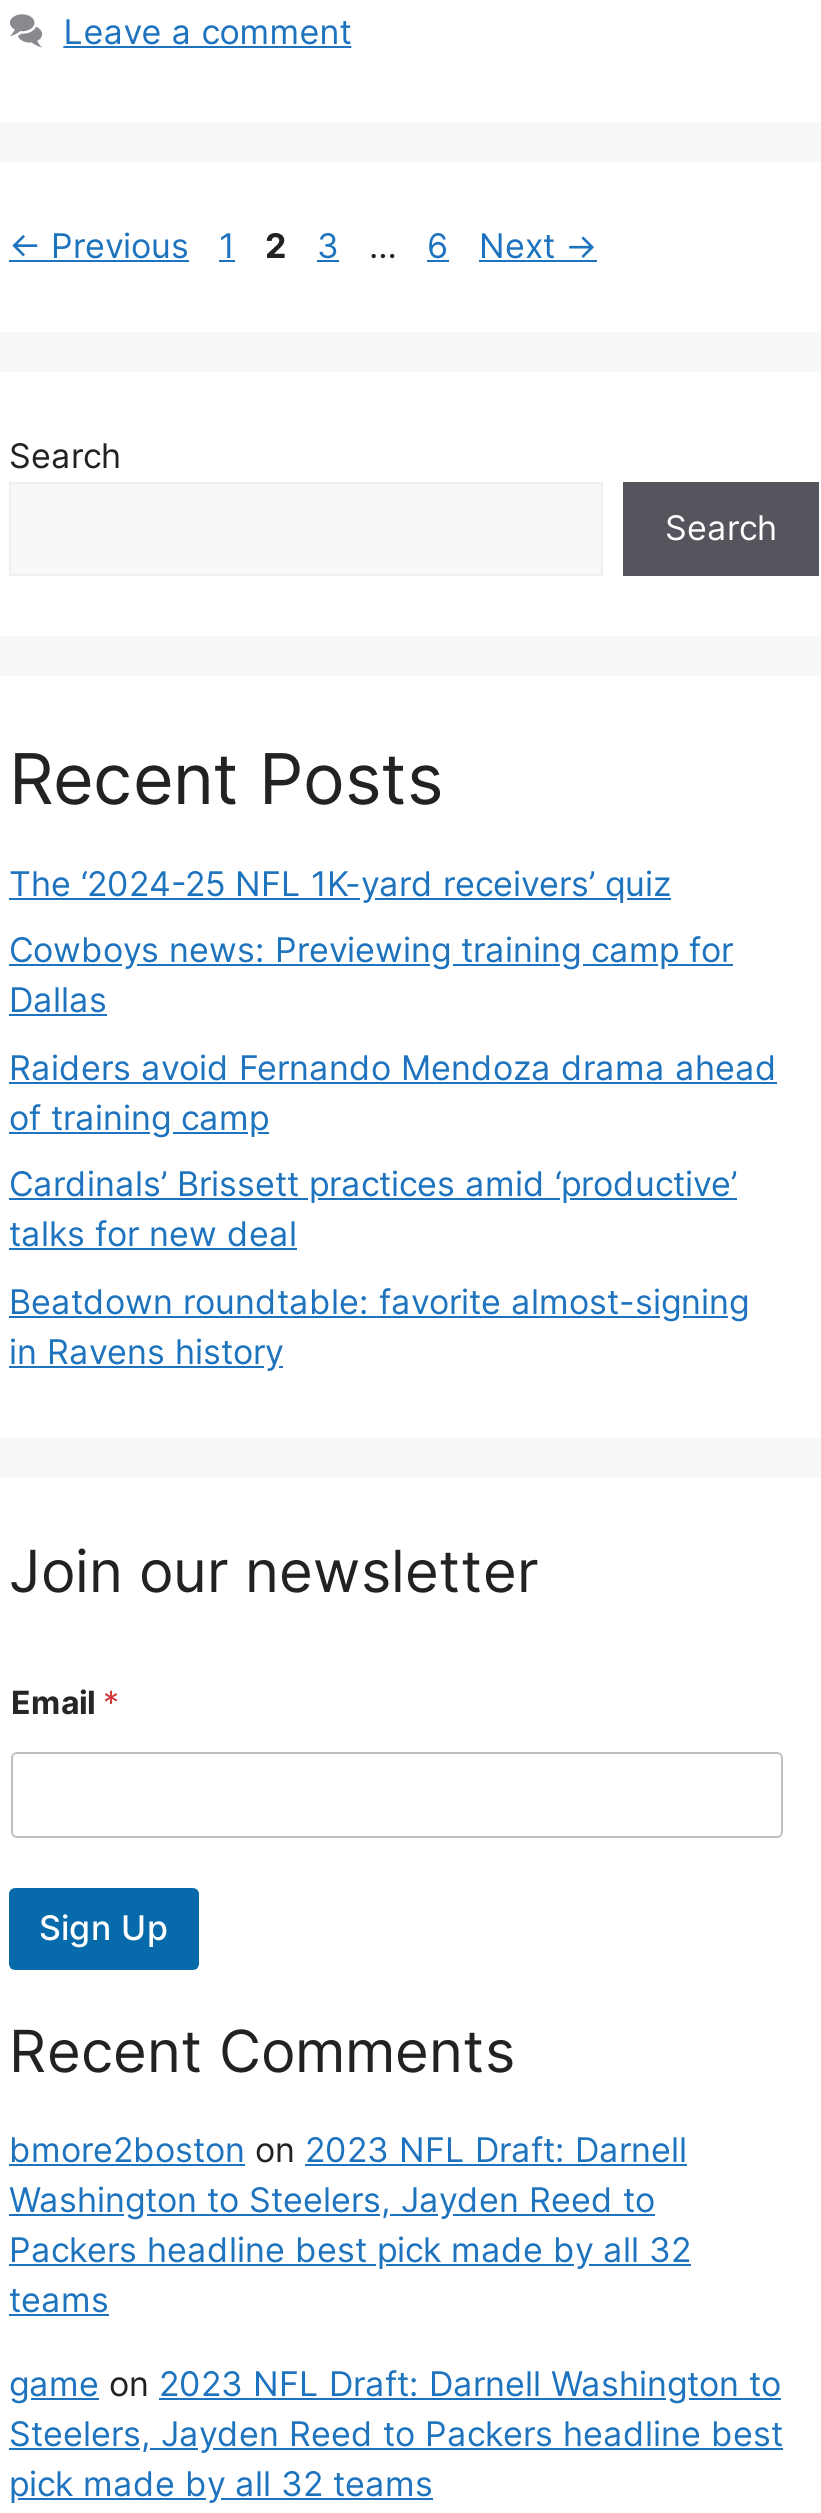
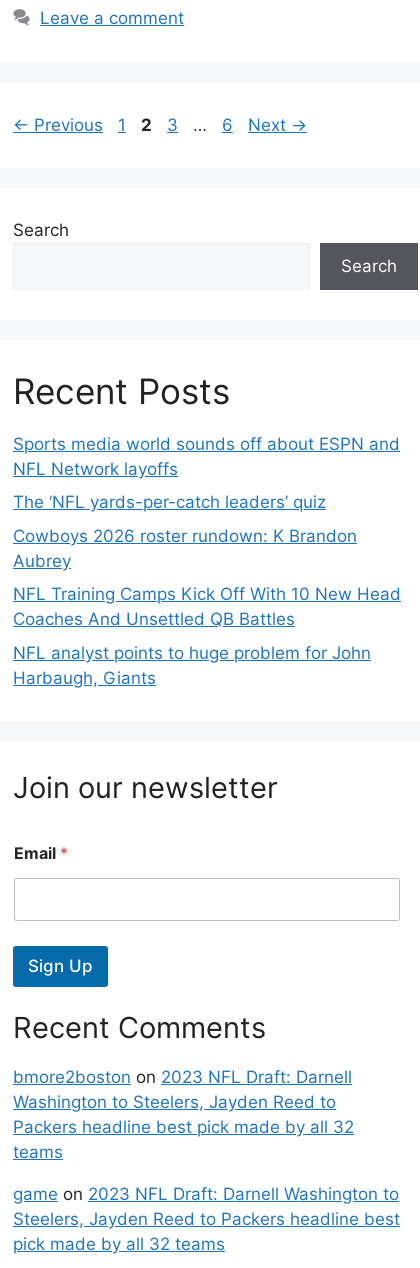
- The ‘2024-25 NFL 1K-yard receivers’ quiz
+ Sports media world sounds off about ESPN and
+ NFL Network layoffs

- Cowboys news: Previewing training camp for
- Dallas
+ The ‘NFL yards-per-catch leaders’ quiz

- Raiders avoid Fernando Mendoza drama ahead
- of training camp
+ Cowboys 2026 roster rundown: K Brandon
+ Aubrey

- Cardinals’ Brissett practices amid ‘productive’
- talks for new deal
+ NFL Training Camps Kick Off With 10 New Head
+ Coaches And Unsettled QB Battles

- Beatdown roundtable: favorite almost-signing
- in Ravens history
+ NFL analyst points to huge problem for John
+ Harbaugh, Giants
